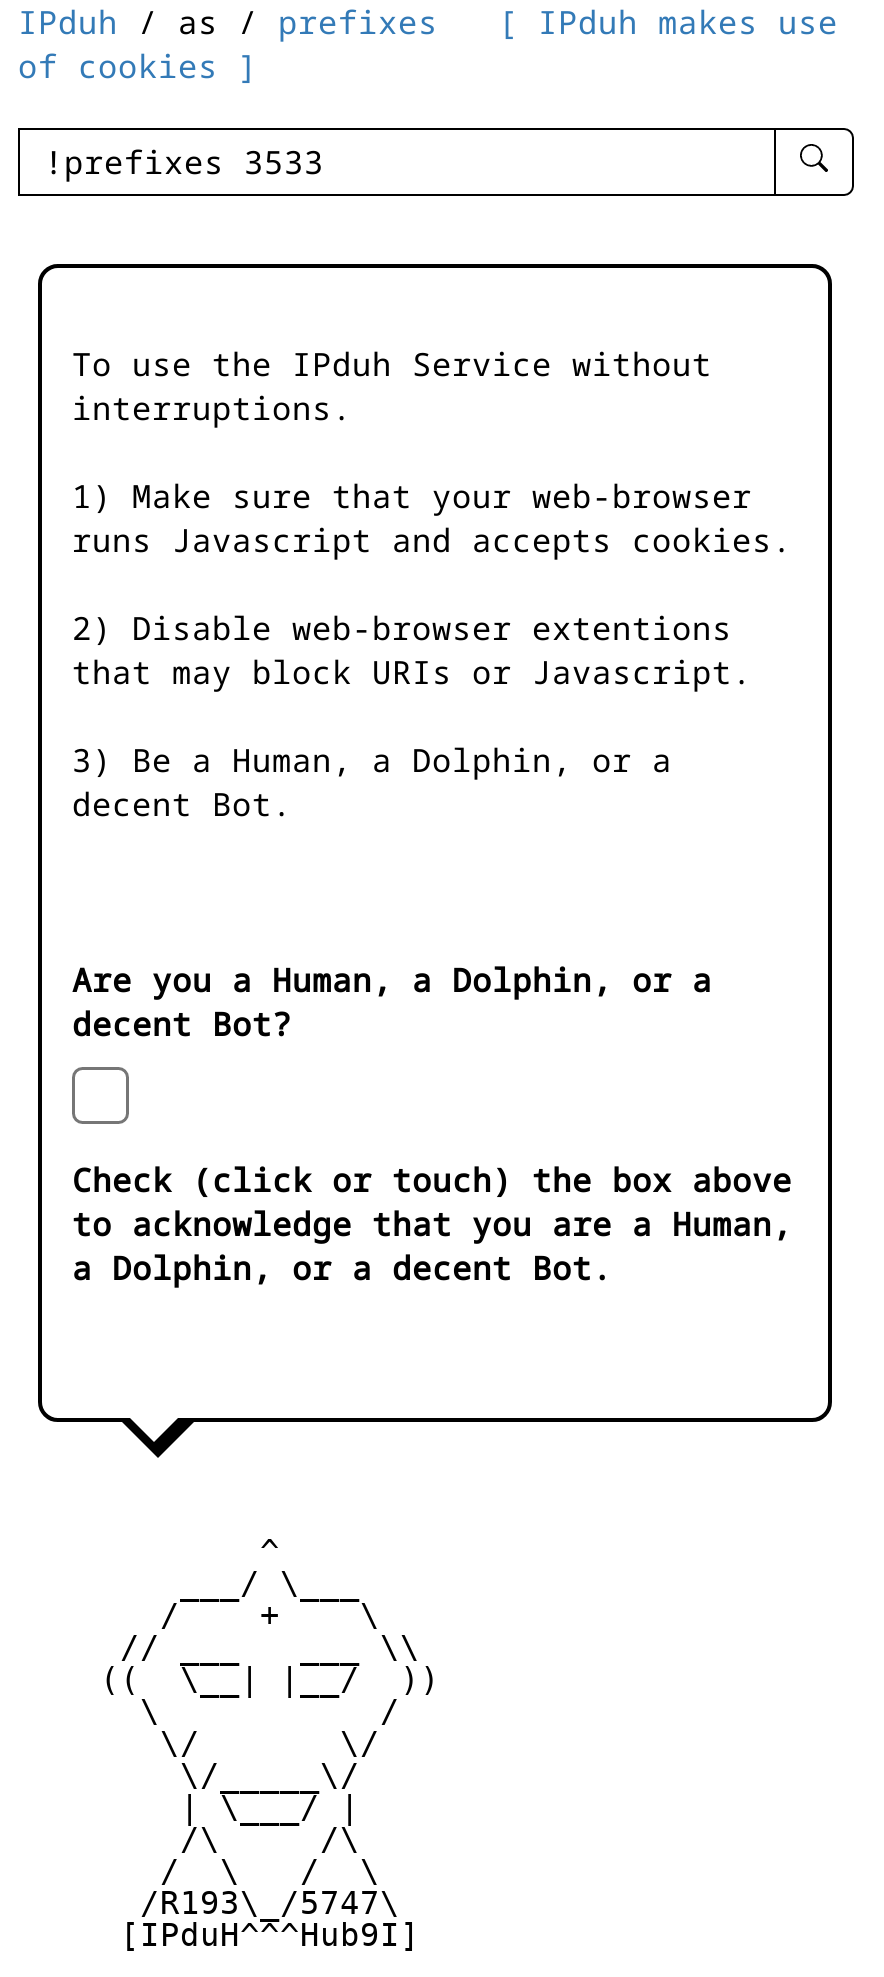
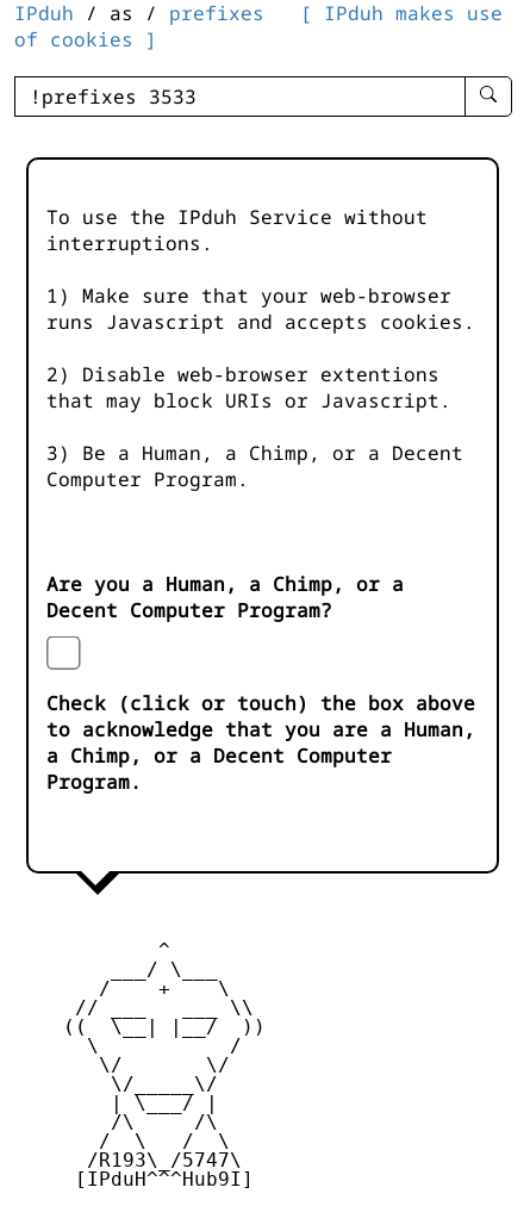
- 3) Be a Human, a Dolphin, or a
- decent Bot.
+ 3) Be a Human, a Chimp, or a Decent
+ Computer Program.

- Are you a Human, a Dolphin, or a
- decent Bot?
+ Are you a Human, a Chimp, or a
+ Decent Computer Program?

- a Dolphin, or a decent Bot.
+ a Chimp, or a Decent Computer
+ Program.
